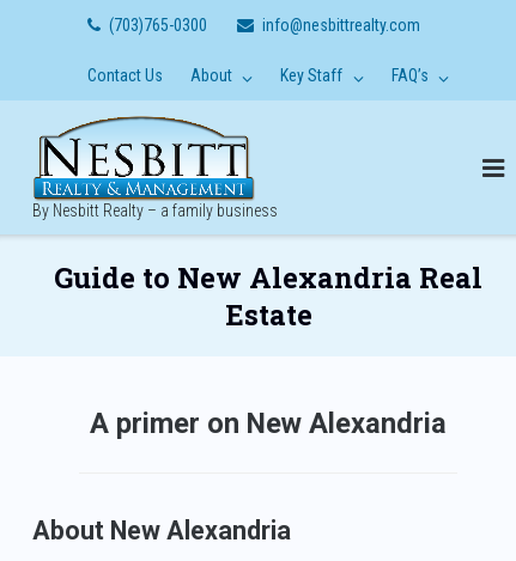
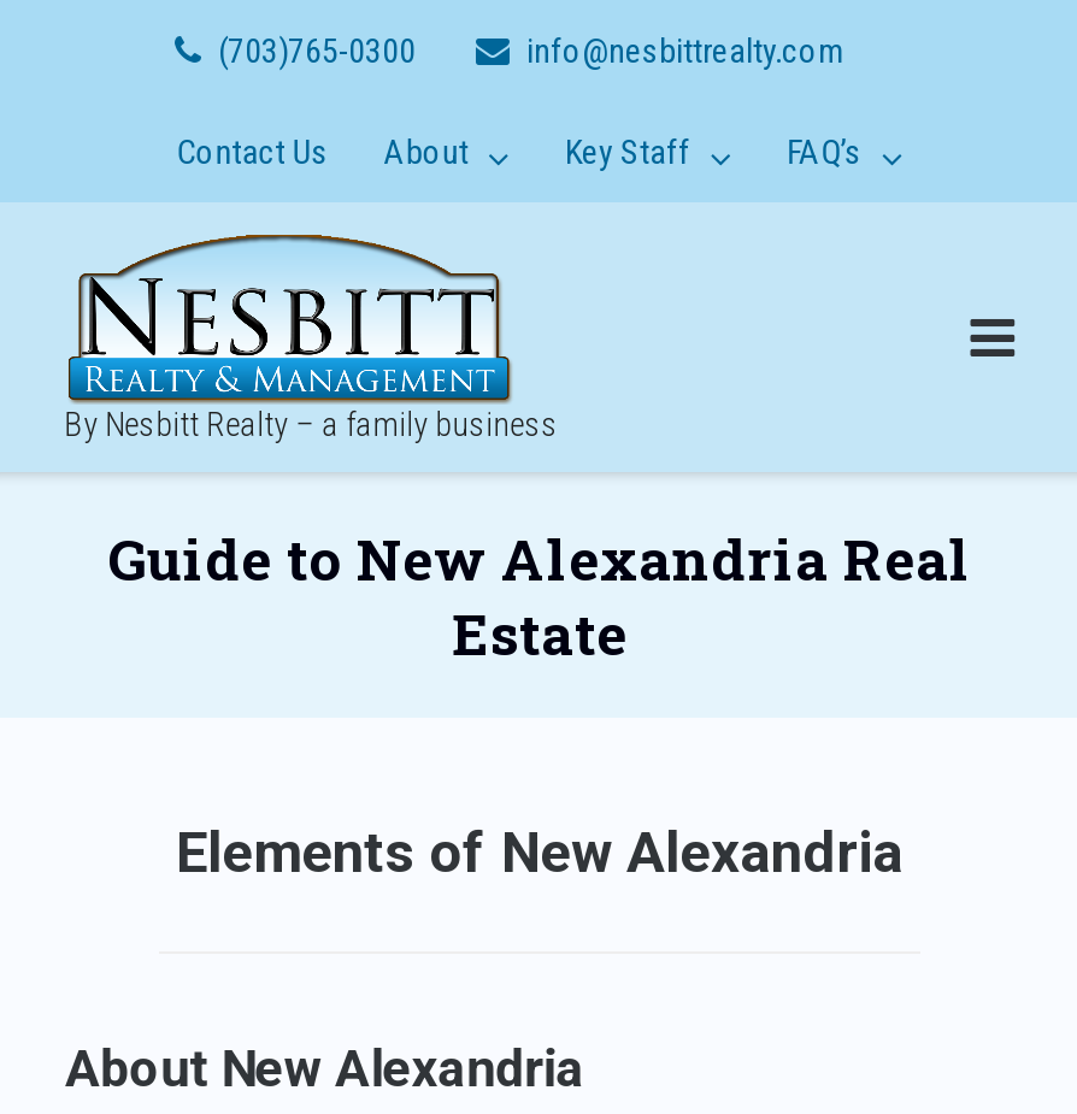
- A primer on New Alexandria
+ Elements of New Alexandria
